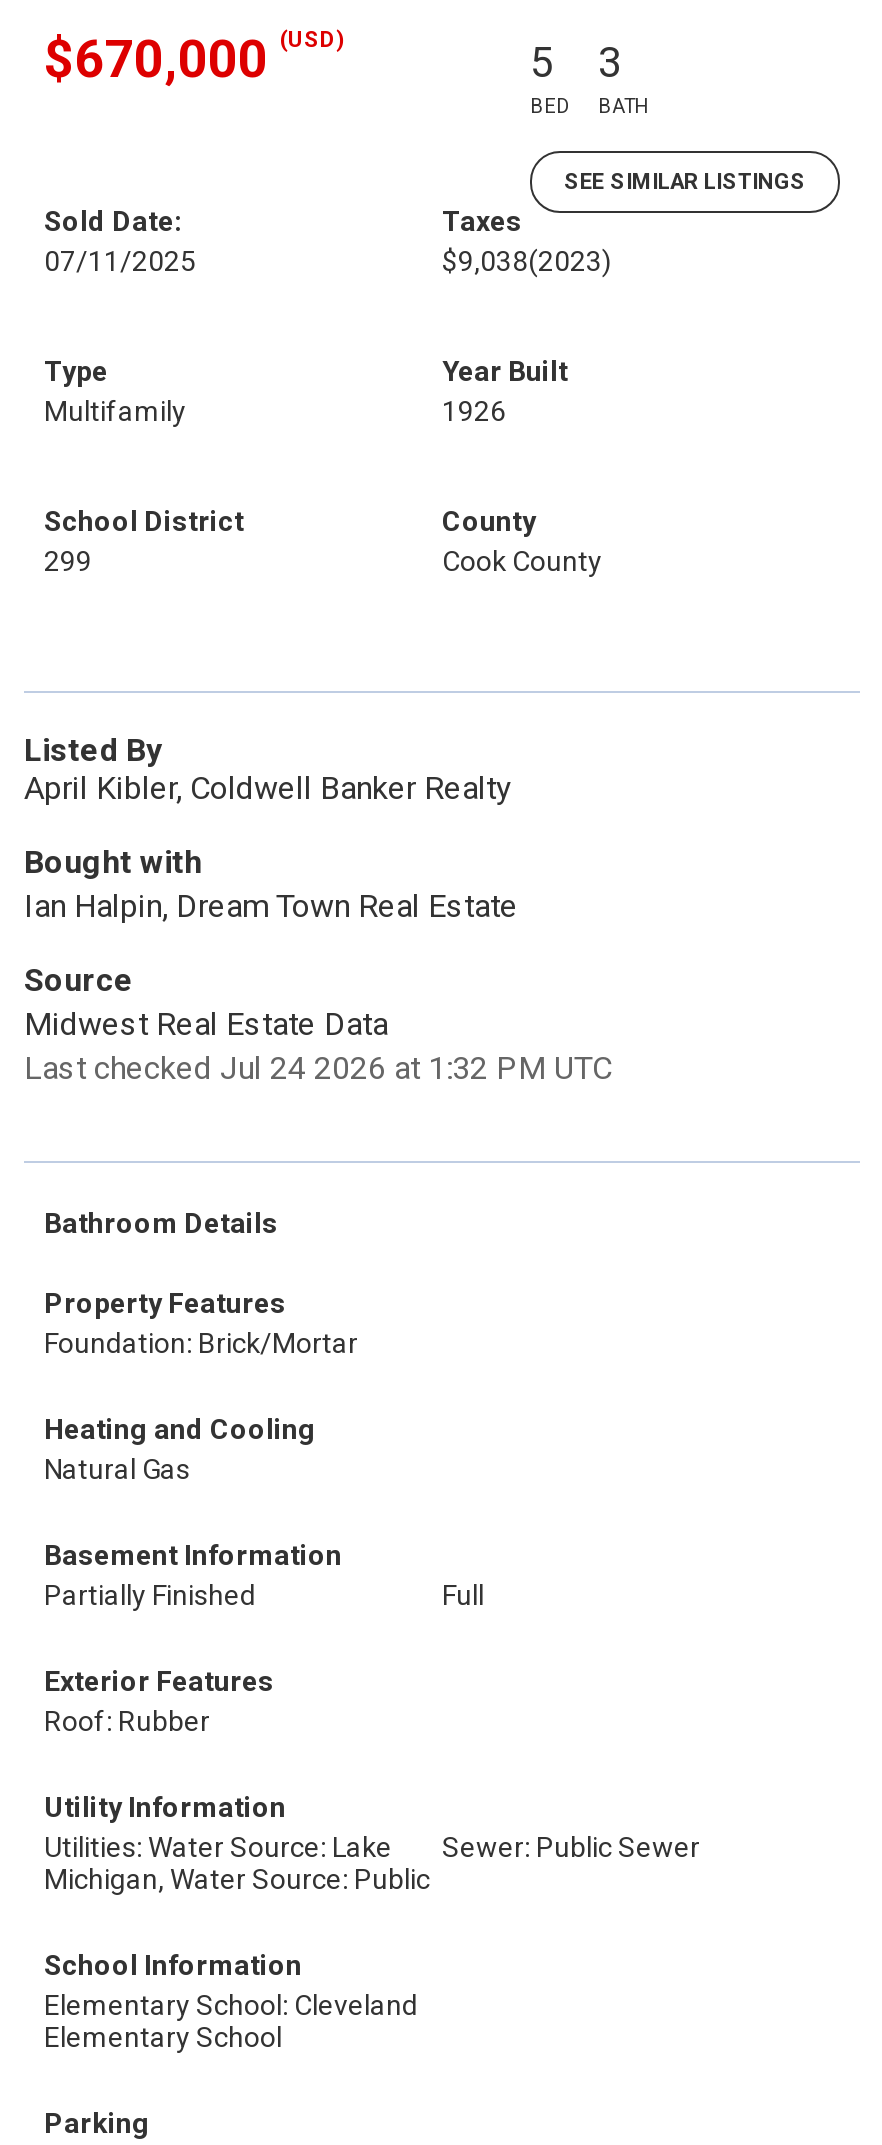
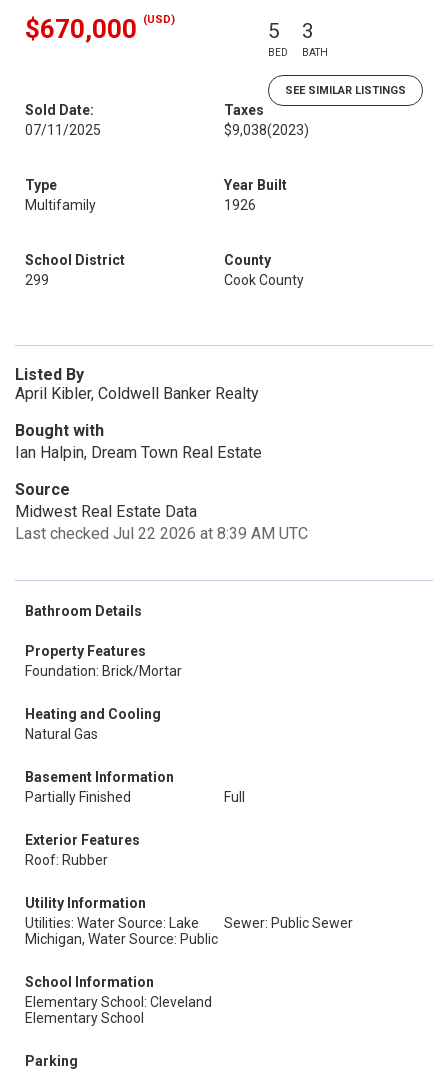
- Last checked Jul 24 2026 at 1:32 PM UTC
+ Last checked Jul 22 2026 at 8:39 AM UTC
